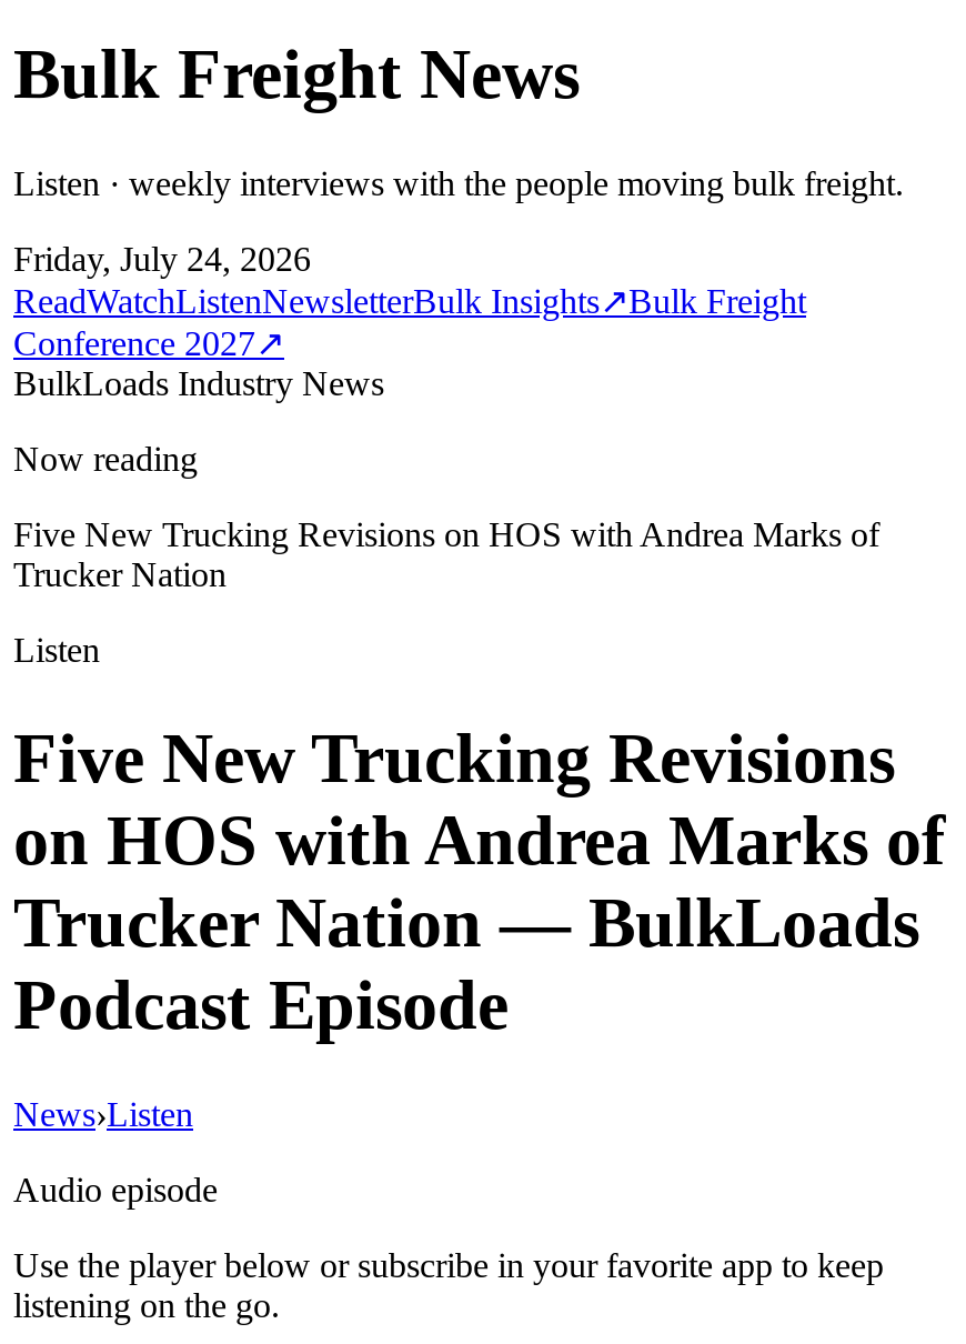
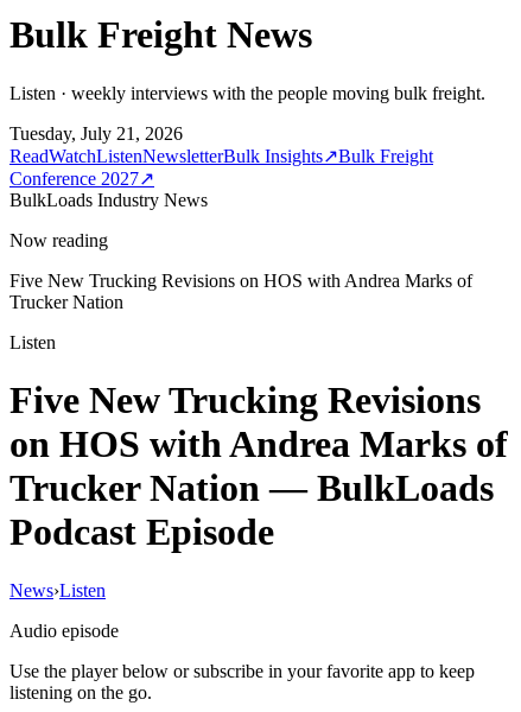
- Friday, July 24, 2026
+ Tuesday, July 21, 2026
